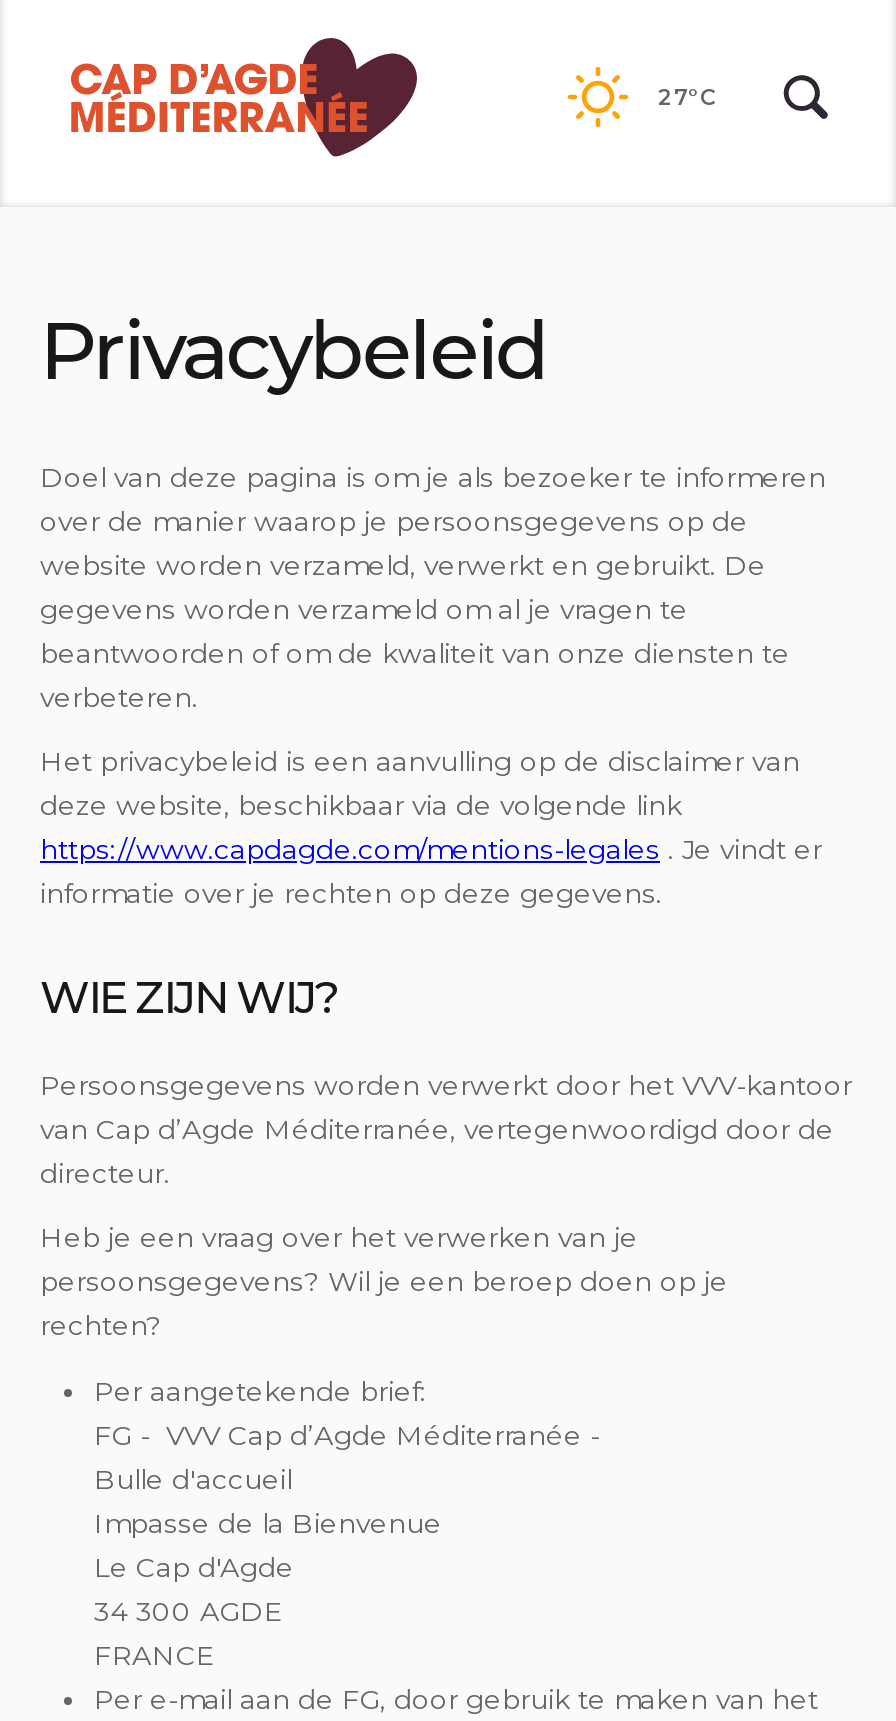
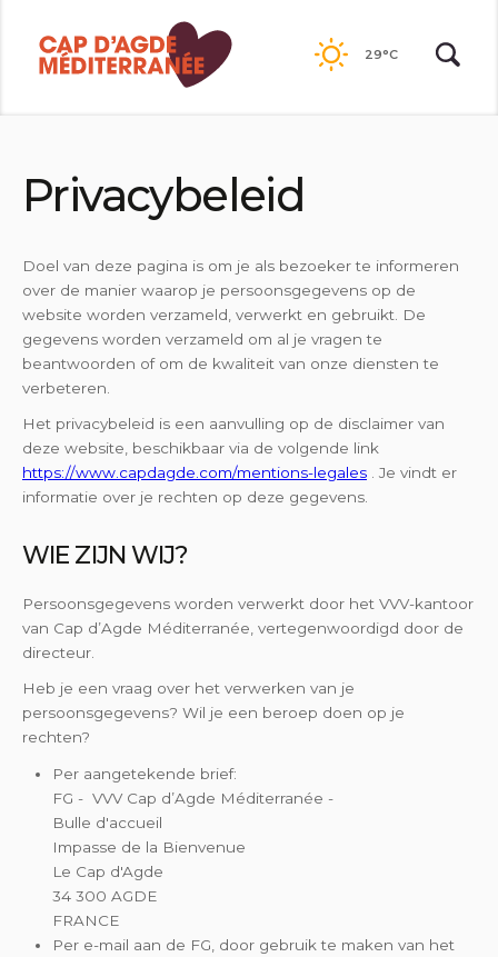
- 27°C
+ 29°C
